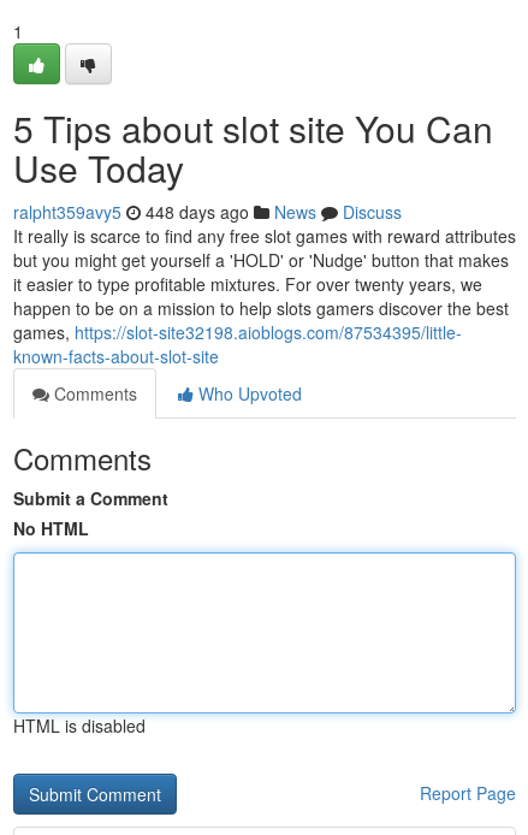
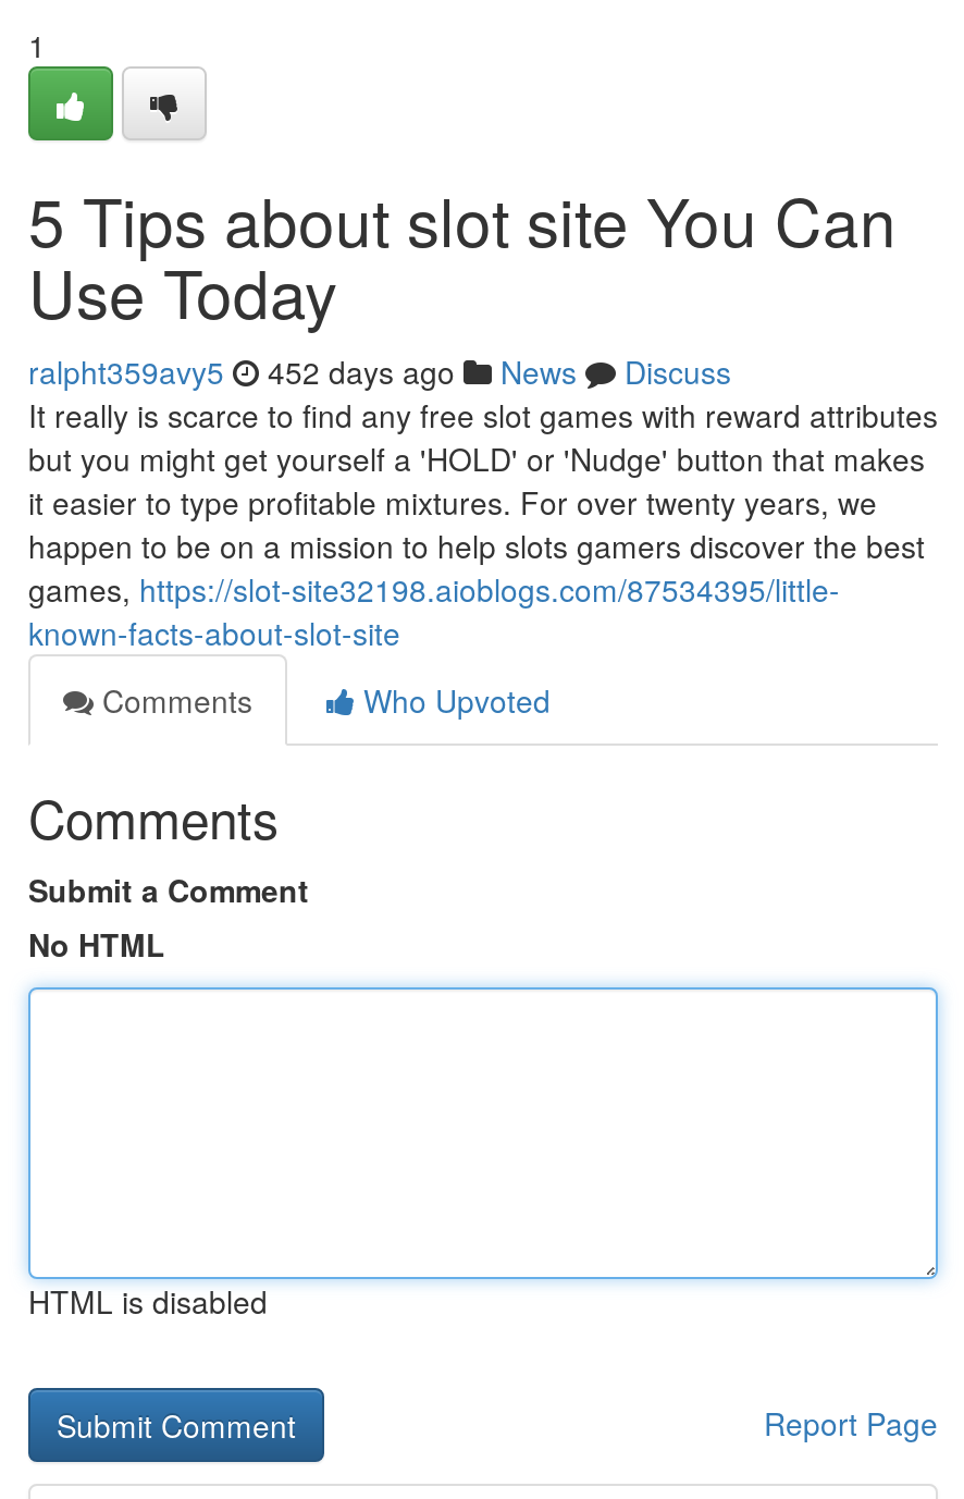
- ralpht359avy5 448 days ago News Discuss
+ ralpht359avy5 452 days ago News Discuss
